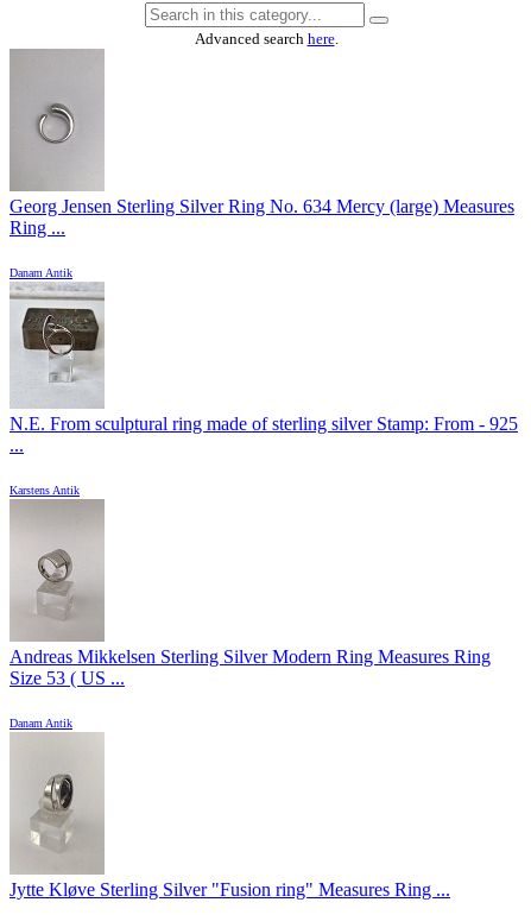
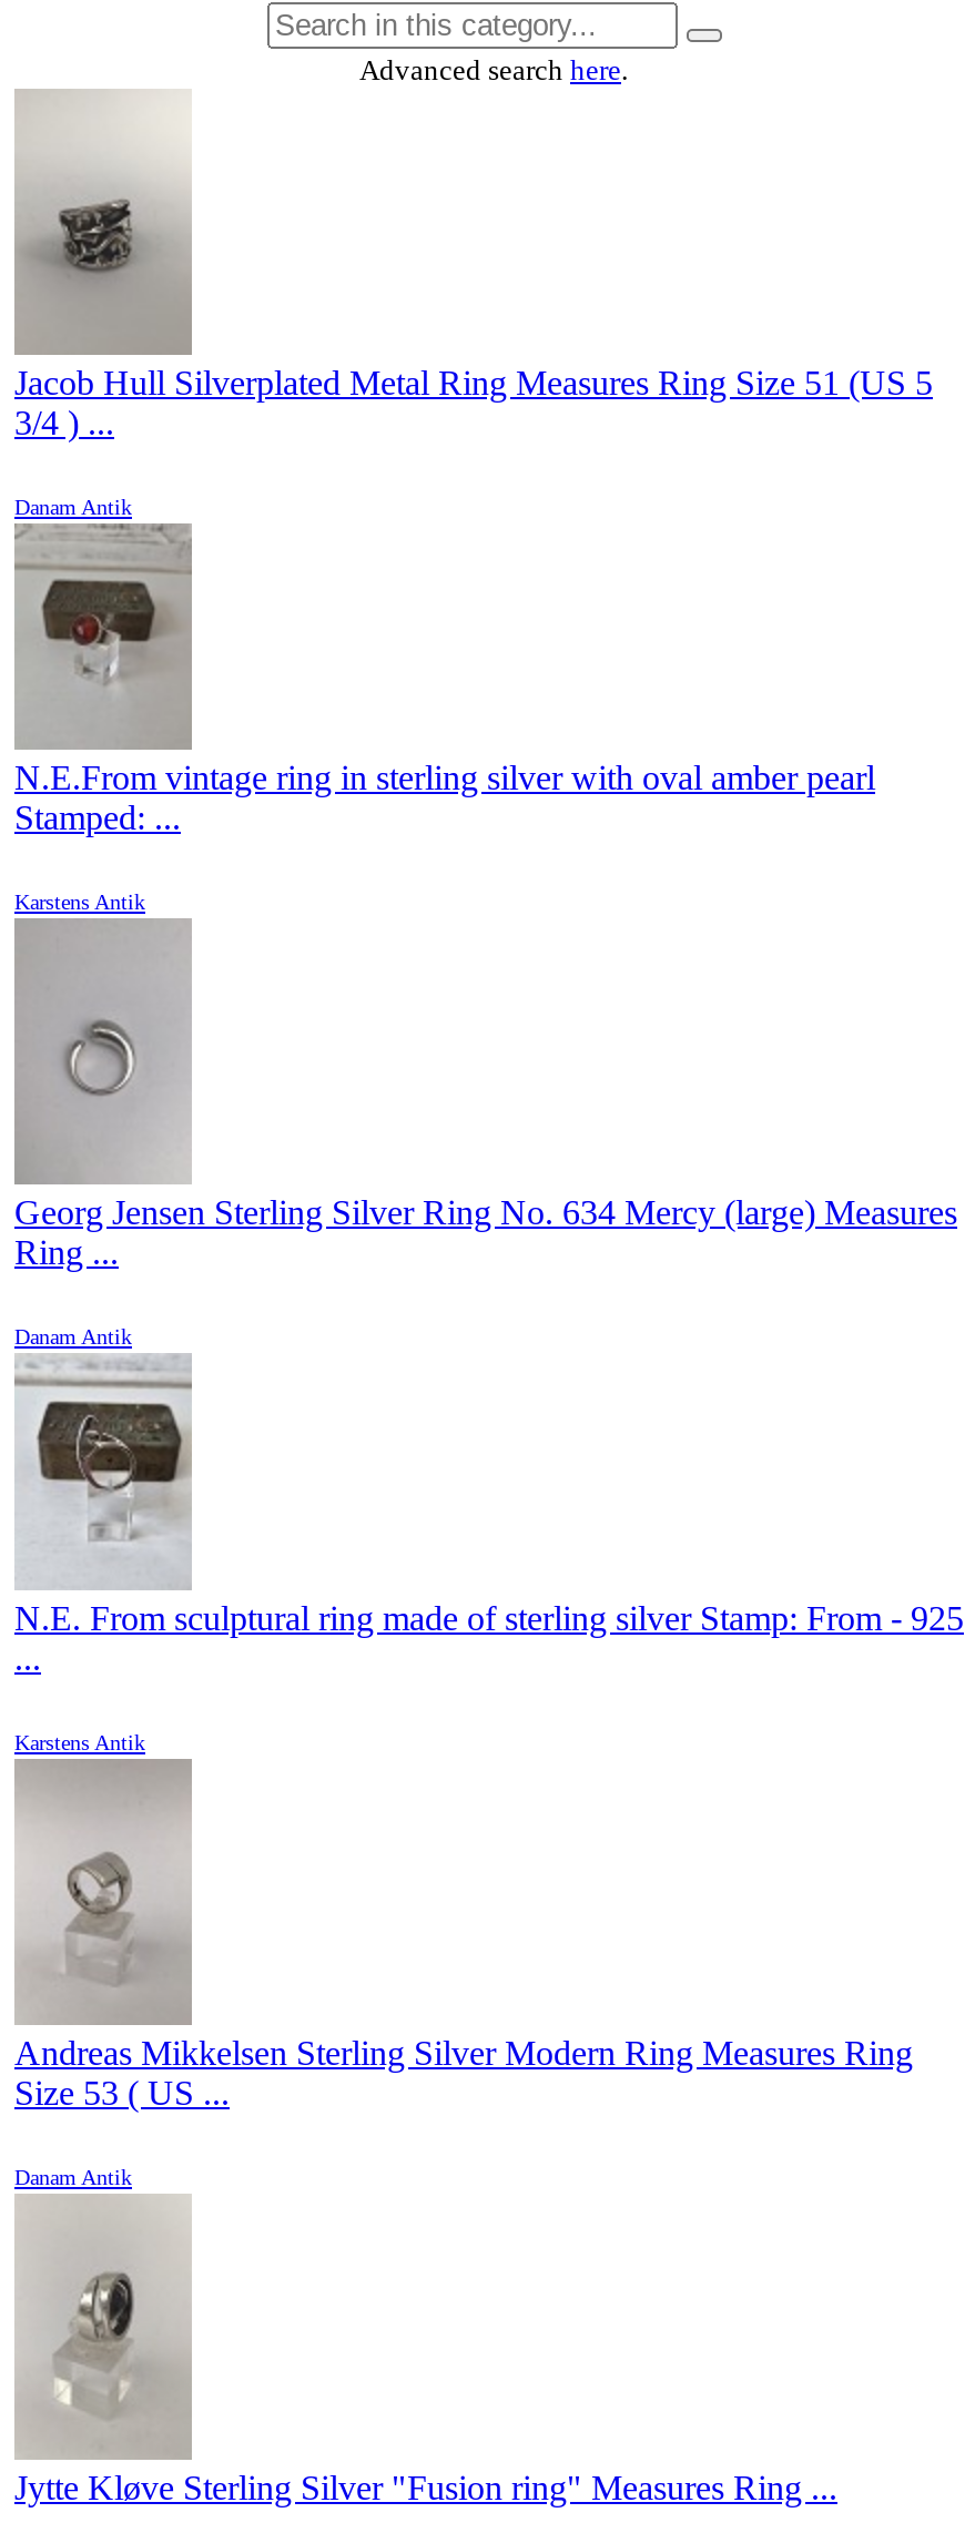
+ [image]
+ Jacob Hull Silverplated Metal Ring Measures Ring Size 51 (US 5
+ 3/4 ) ...
+ Danam Antik

+ [image]
+ N.E.From vintage ring in sterling silver with oval amber pearl
+ Stamped: ...
+ Karstens Antik
